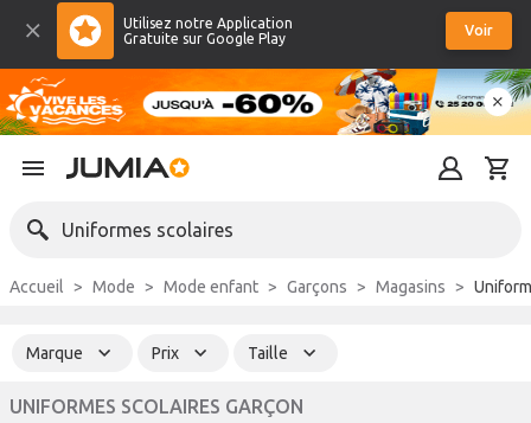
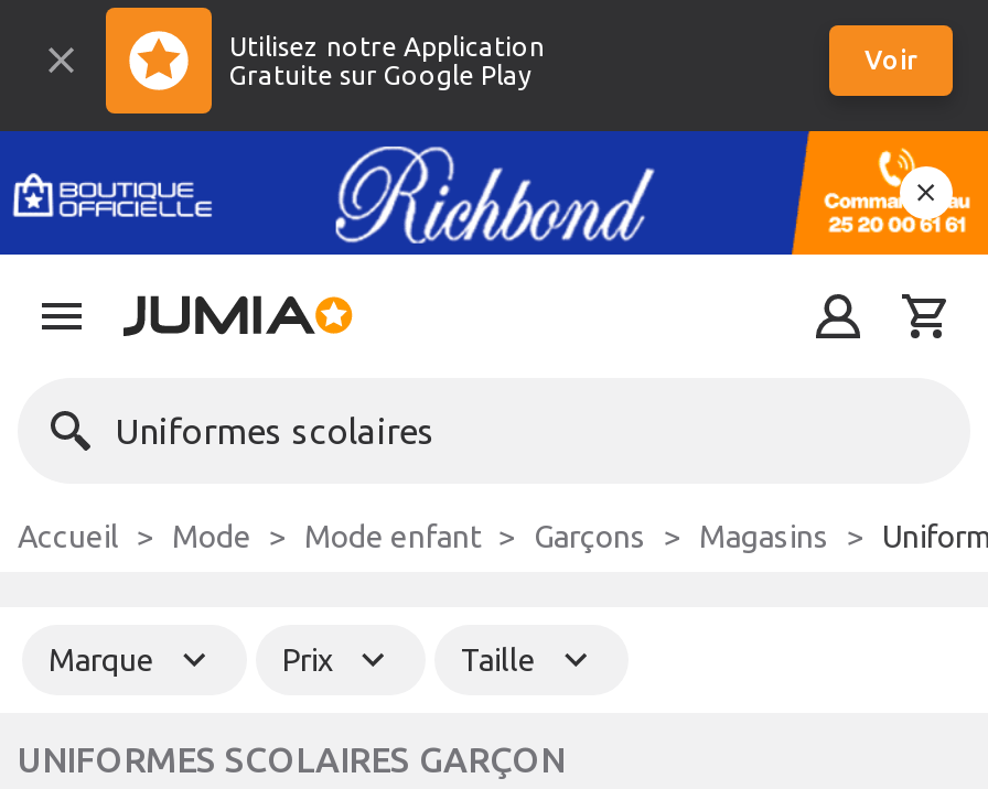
- [image]
+ [image]
